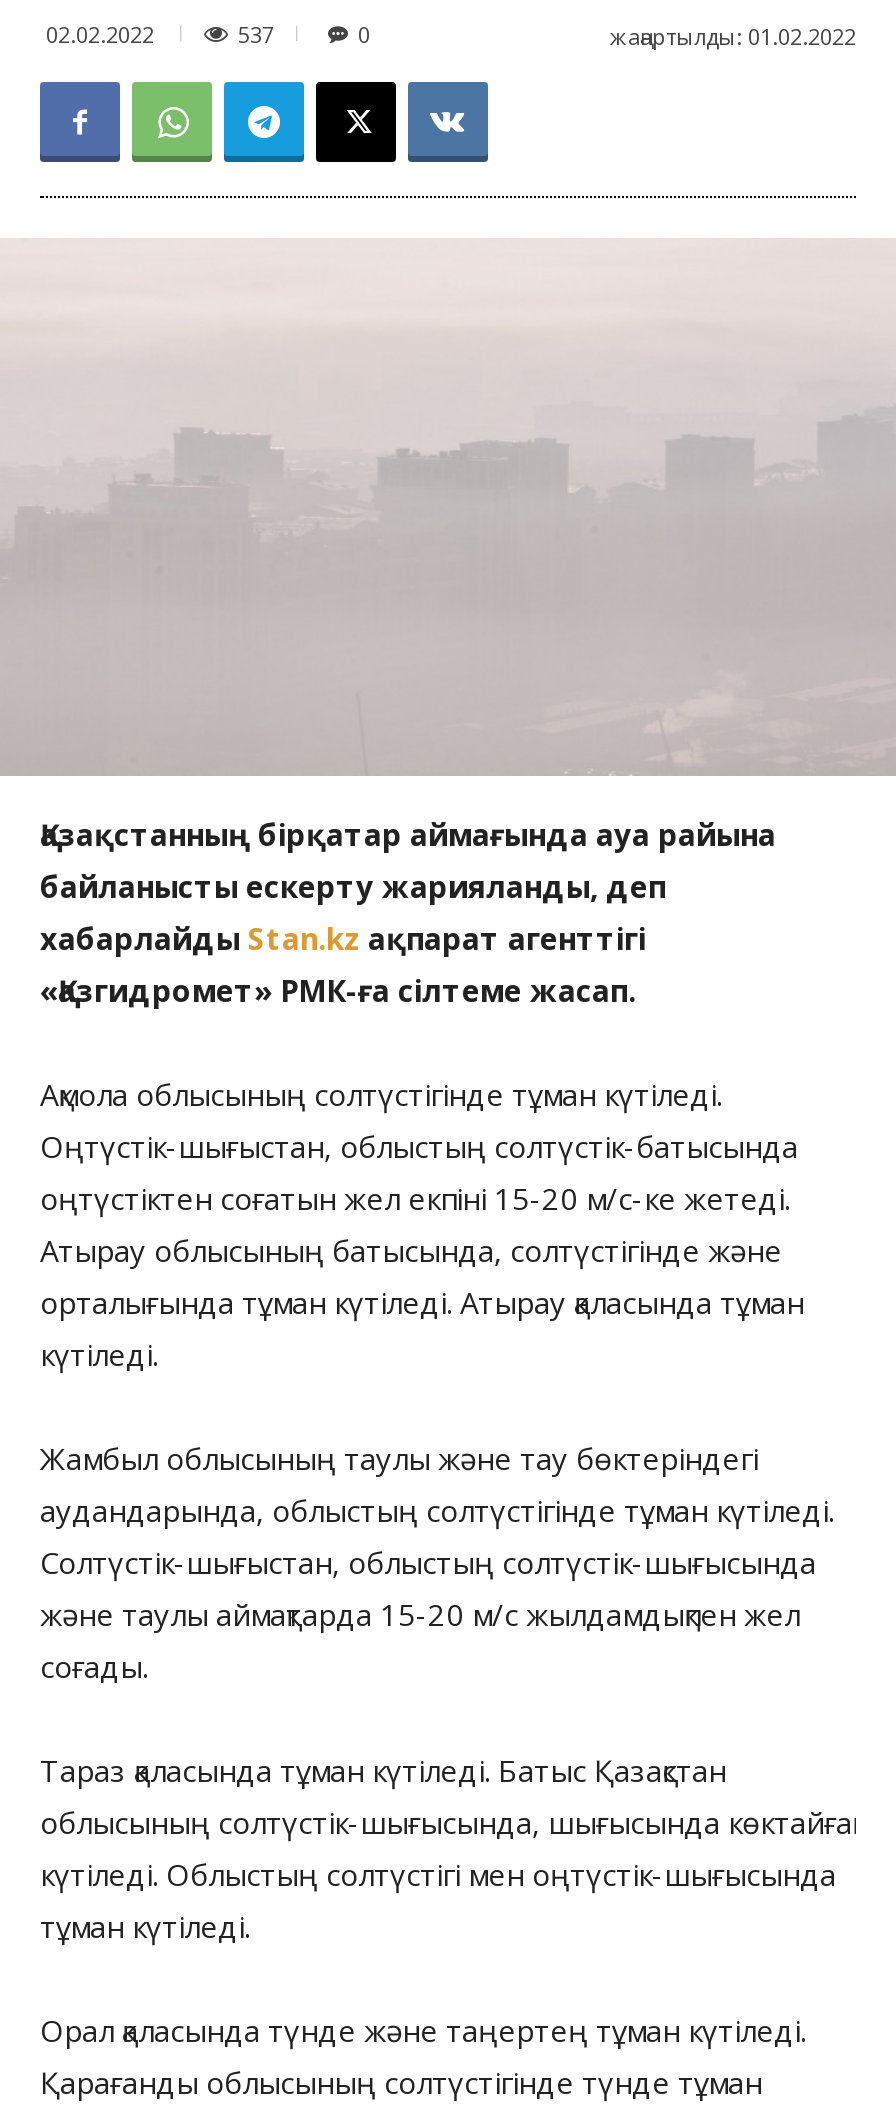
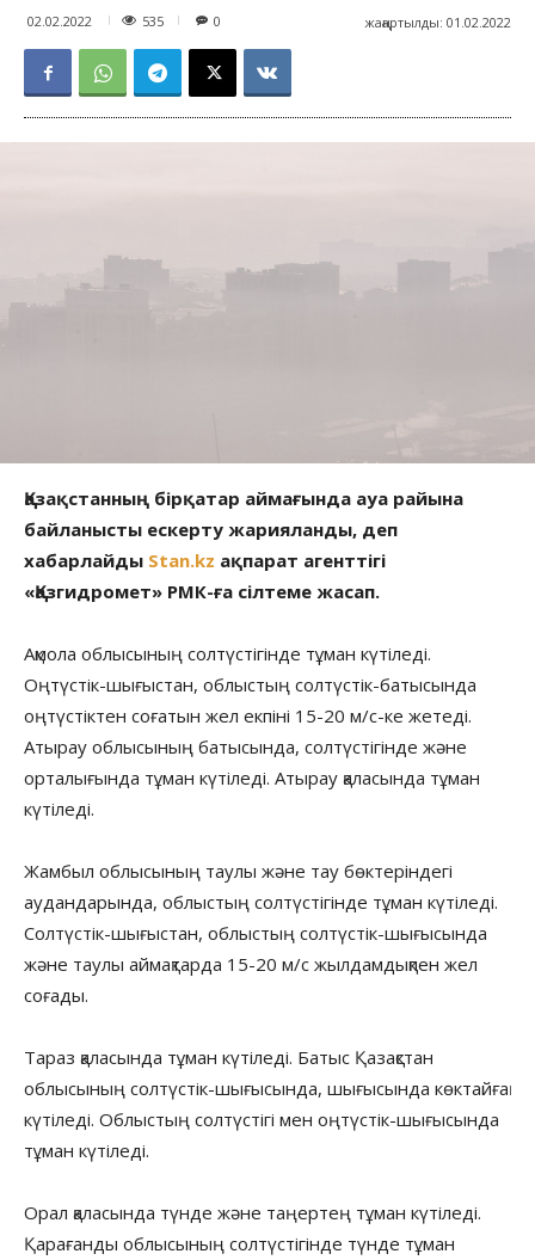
- 537
+ 535
